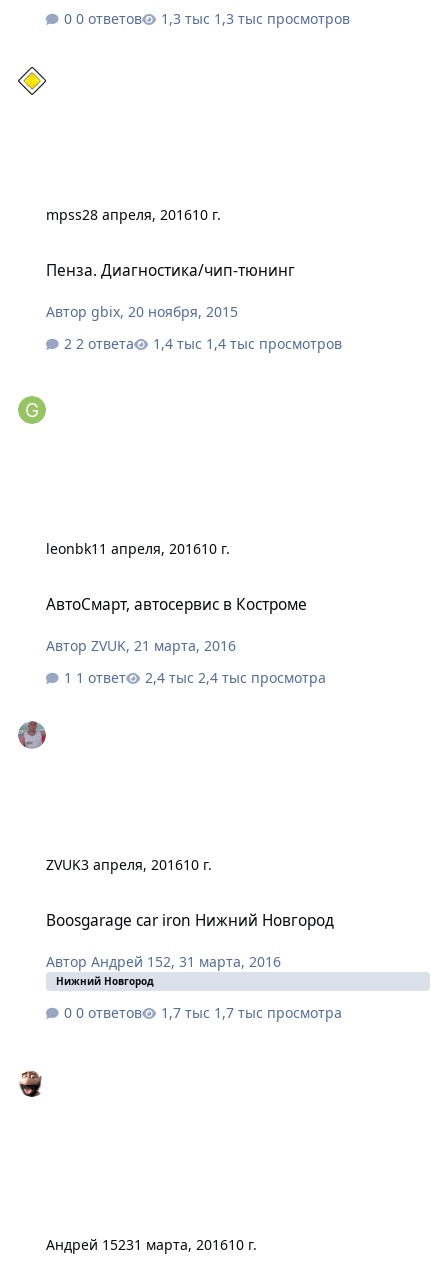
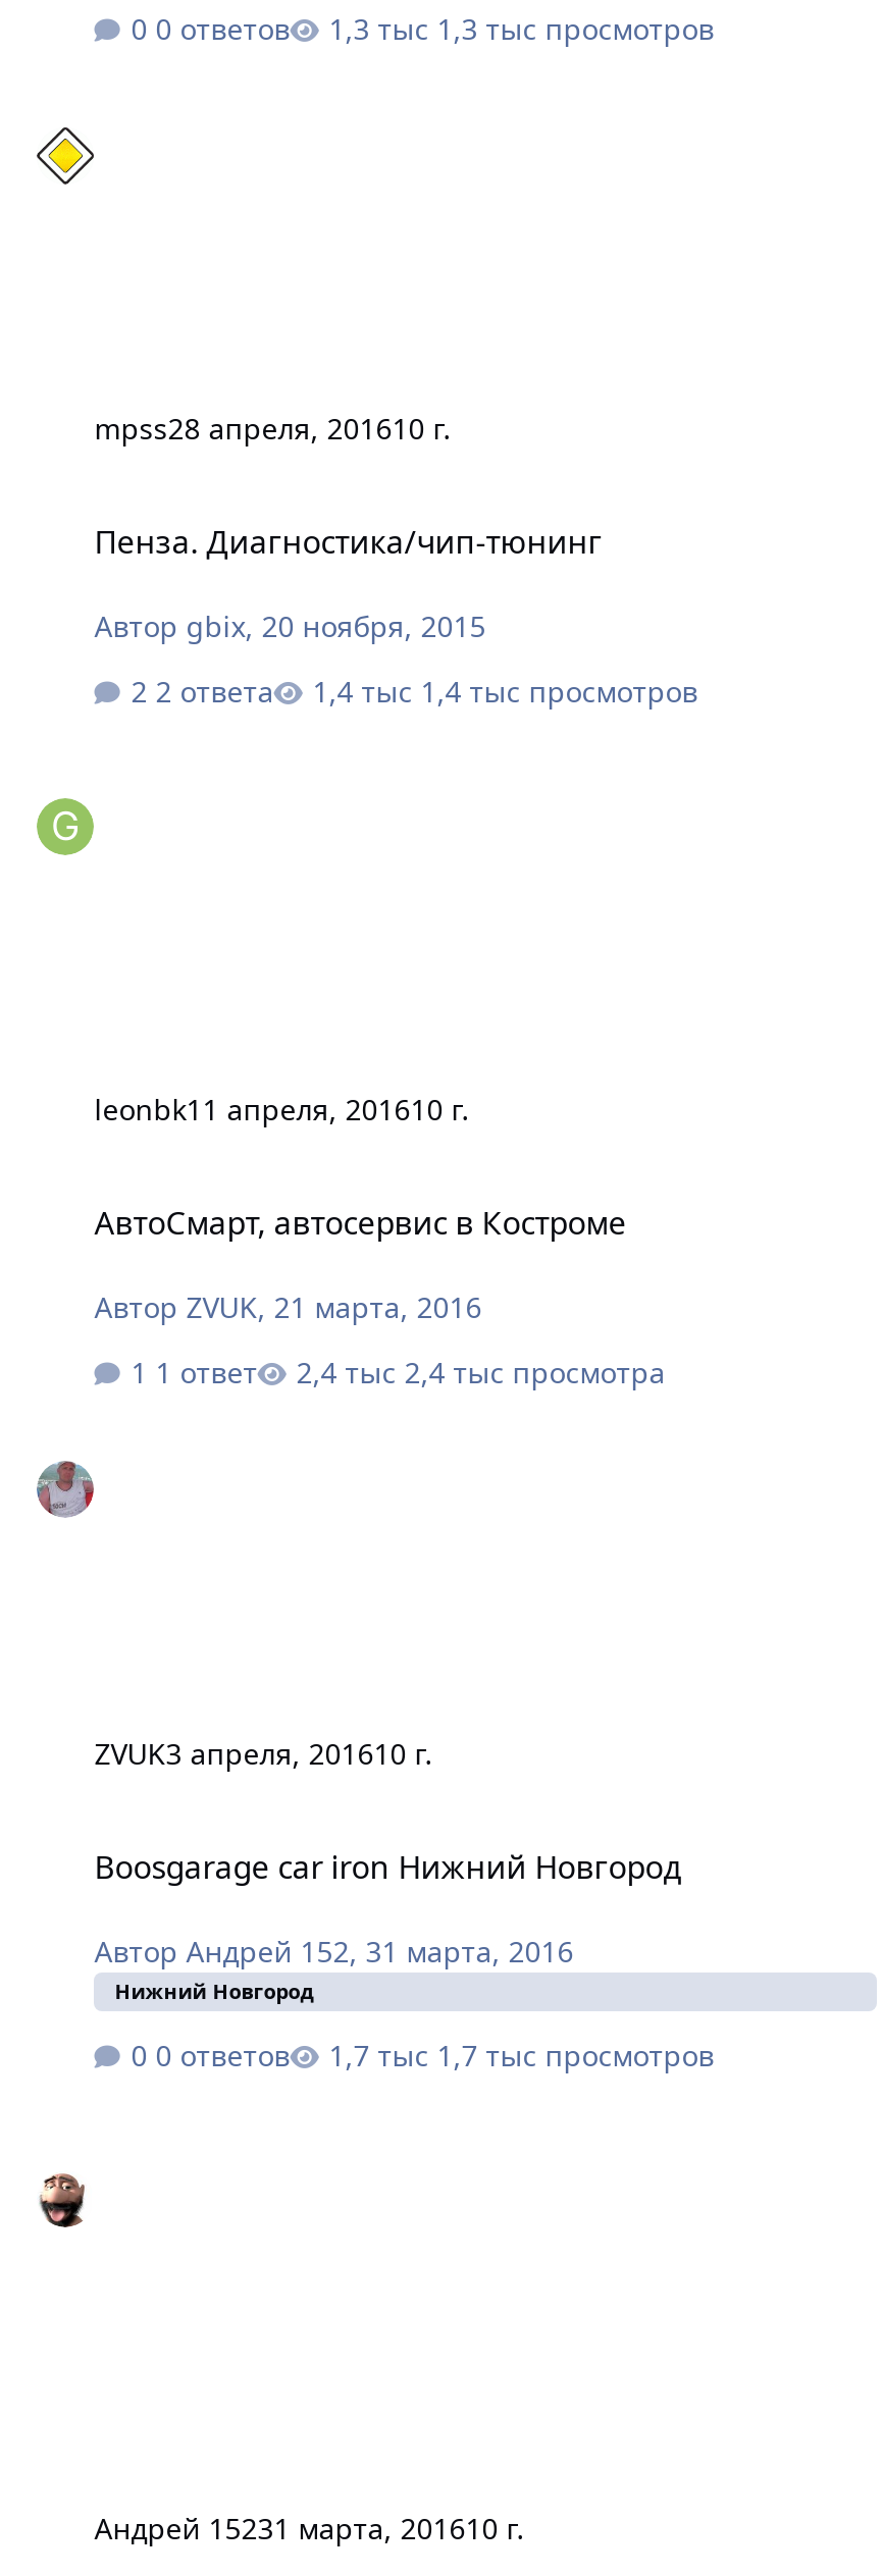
- 1,7 тыс просмотра
+ 1,7 тыс просмотров
